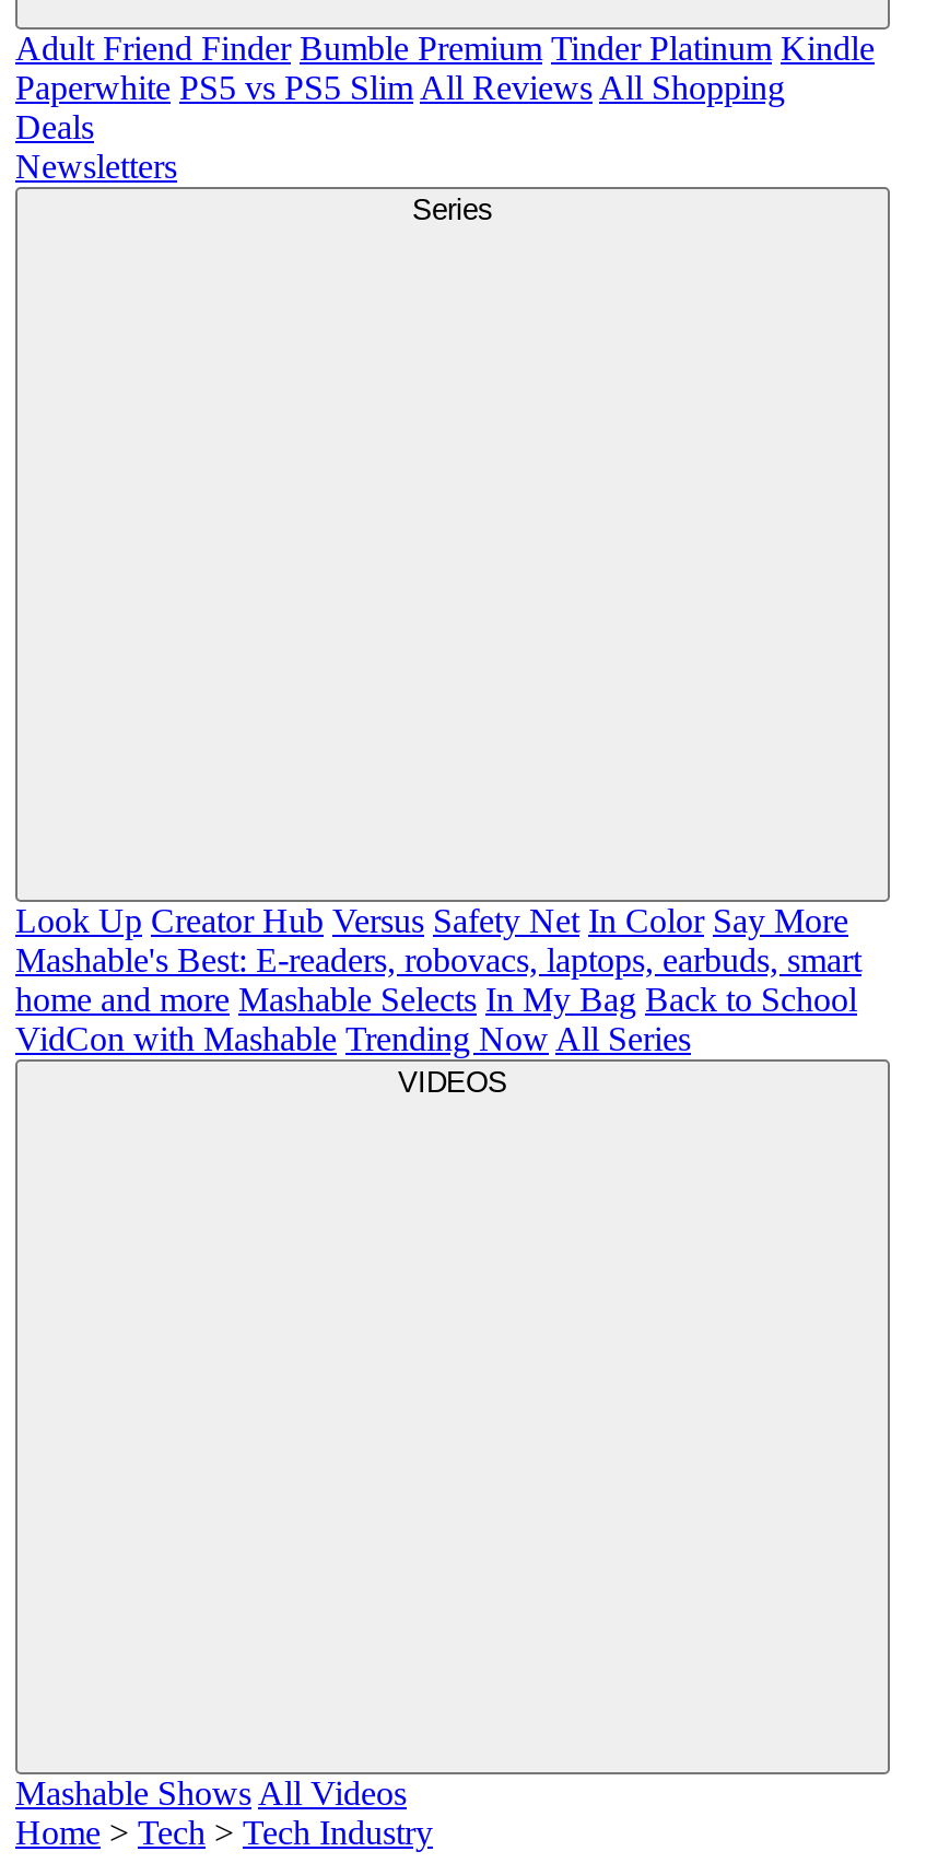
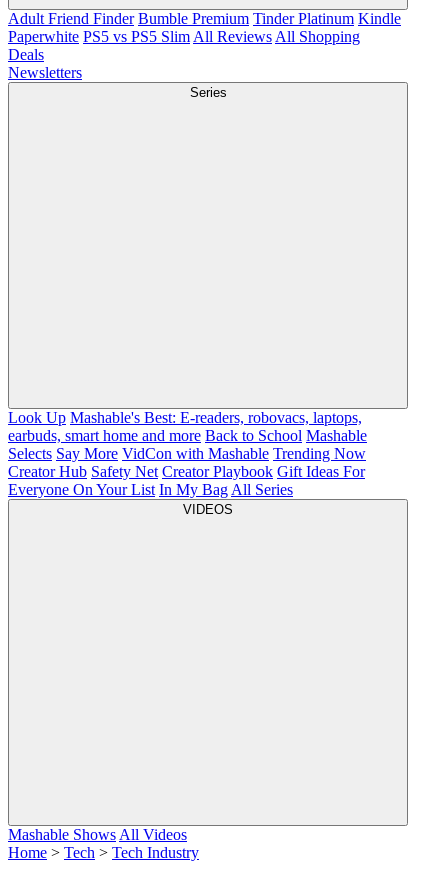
- Look Up Creator Hub Versus Safety Net In Color Say More
- Mashable's Best: E-readers, robovacs, laptops, earbuds, smart
- home and more Mashable Selects In My Bag Back to School
- VidCon with Mashable Trending Now All Series
+ Look Up Mashable's Best: E-readers, robovacs, laptops,
+ earbuds, smart home and more Back to School Mashable
+ Selects Say More VidCon with Mashable Trending Now
+ Creator Hub Safety Net Creator Playbook Gift Ideas For
+ Everyone On Your List In My Bag All Series
